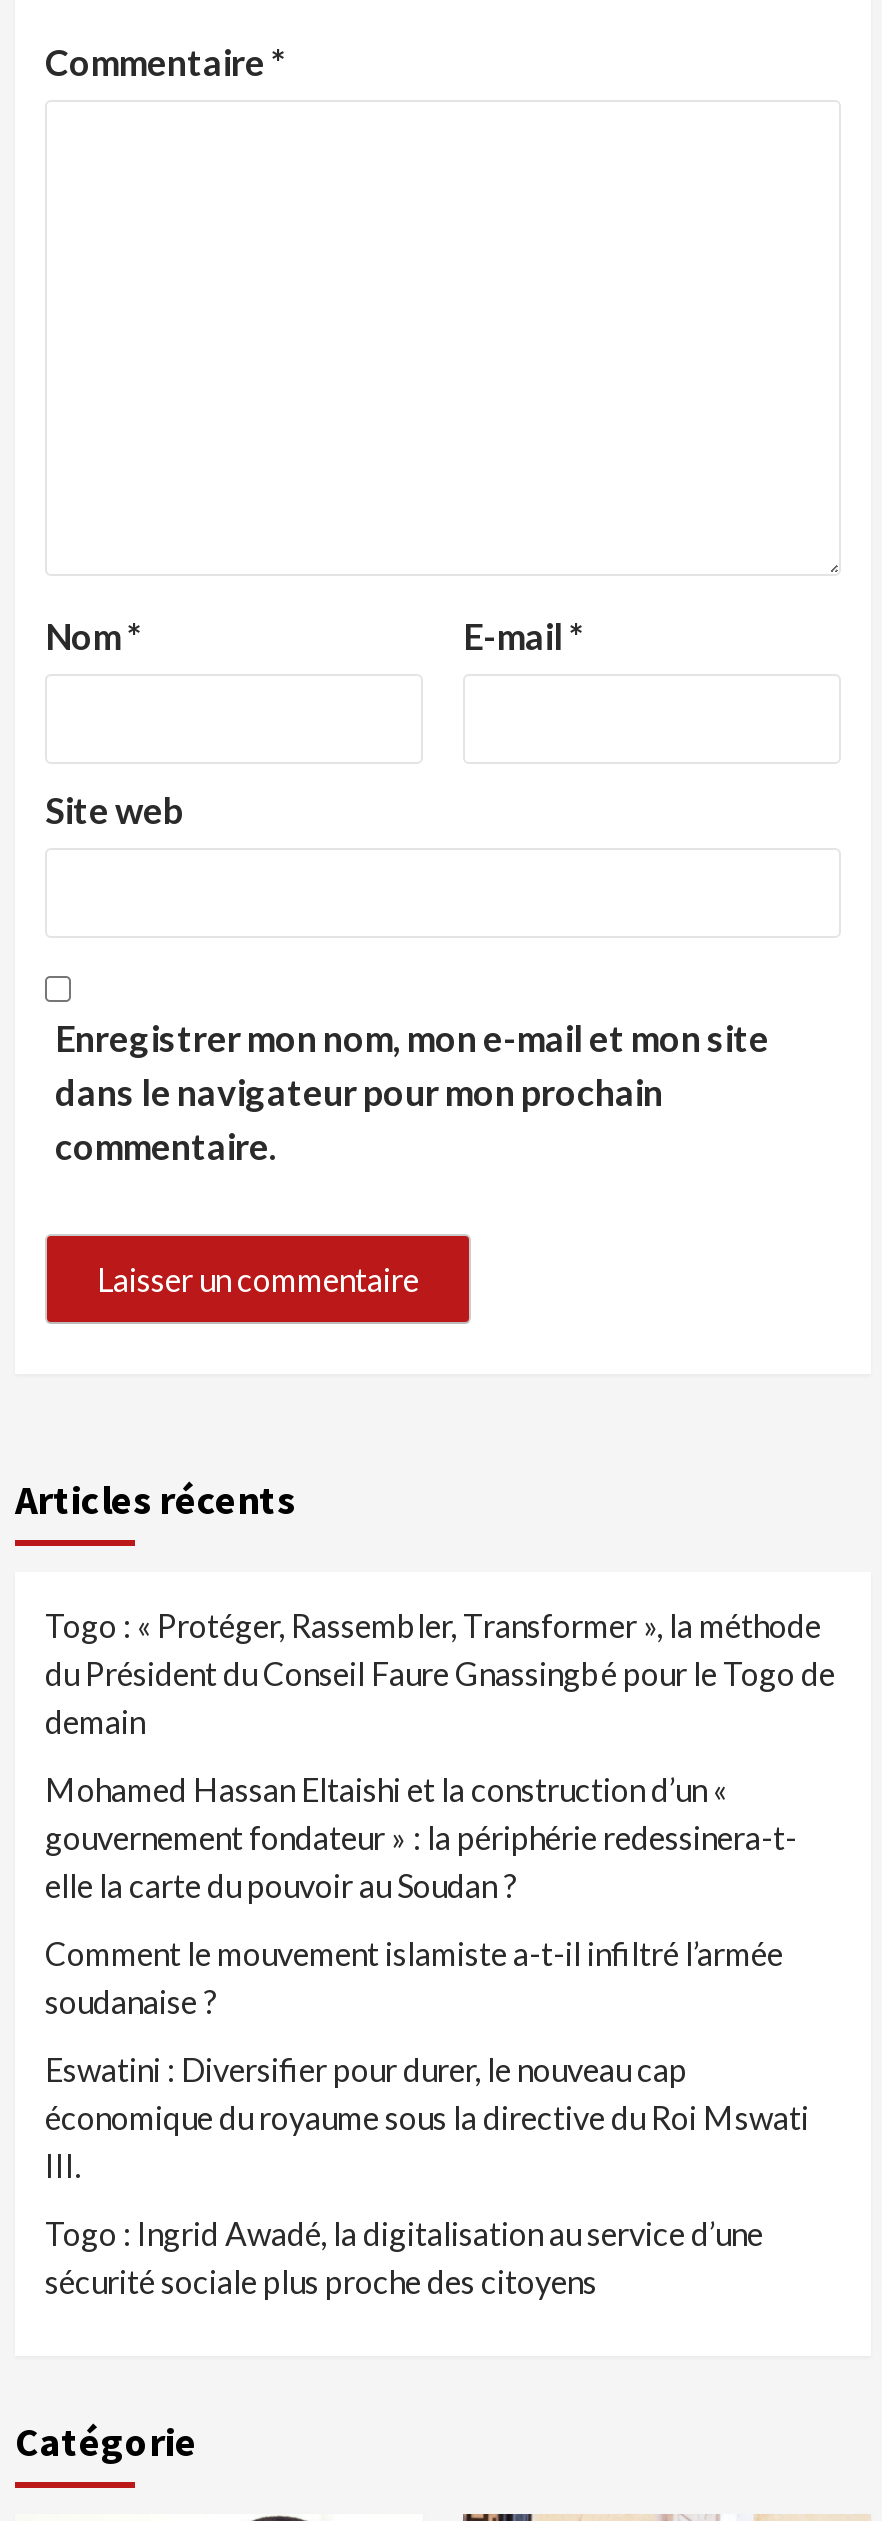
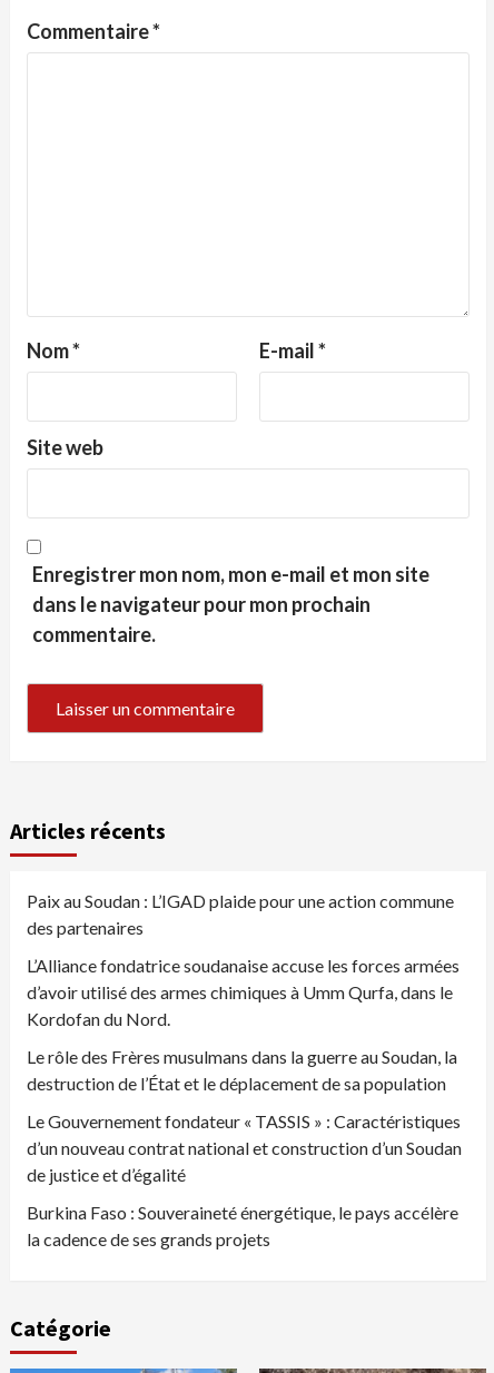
- Togo : « Protéger, Rassembler, Transformer », la méthode
- du Président du Conseil Faure Gnassingbé pour le Togo de
- demain
+ Paix au Soudan : L’IGAD plaide pour une action commune
+ des partenaires

- Mohamed Hassan Eltaishi et la construction d’un «
- gouvernement fondateur » : la périphérie redessinera-t-
- elle la carte du pouvoir au Soudan ?
+ L’Alliance fondatrice soudanaise accuse les forces armées
+ d’avoir utilisé des armes chimiques à Umm Qurfa, dans le
+ Kordofan du Nord.

- Comment le mouvement islamiste a-t-il infiltré l’armée
- soudanaise ?
+ Le rôle des Frères musulmans dans la guerre au Soudan, la
+ destruction de l’État et le déplacement de sa population

- Eswatini : Diversifier pour durer, le nouveau cap
- économique du royaume sous la directive du Roi Mswati
- III.
+ Le Gouvernement fondateur « TASSIS » : Caractéristiques
+ d’un nouveau contrat national et construction d’un Soudan
+ de justice et d’égalité

- Togo : Ingrid Awadé, la digitalisation au service d’une
- sécurité sociale plus proche des citoyens
+ Burkina Faso : Souveraineté énergétique, le pays accélère
+ la cadence de ses grands projets
